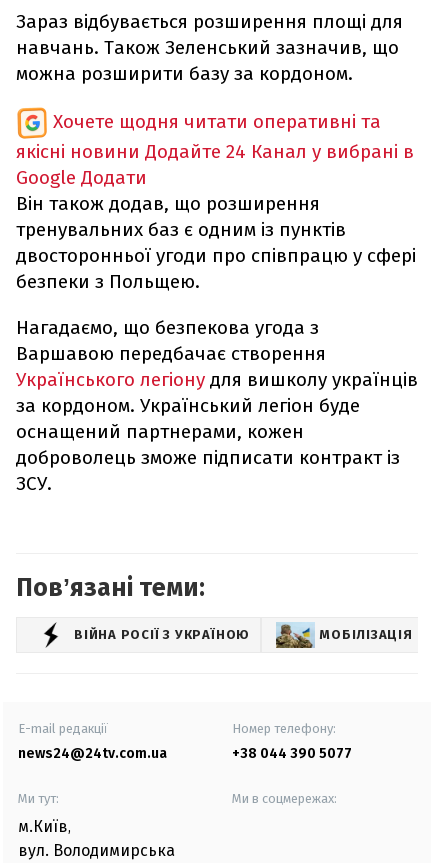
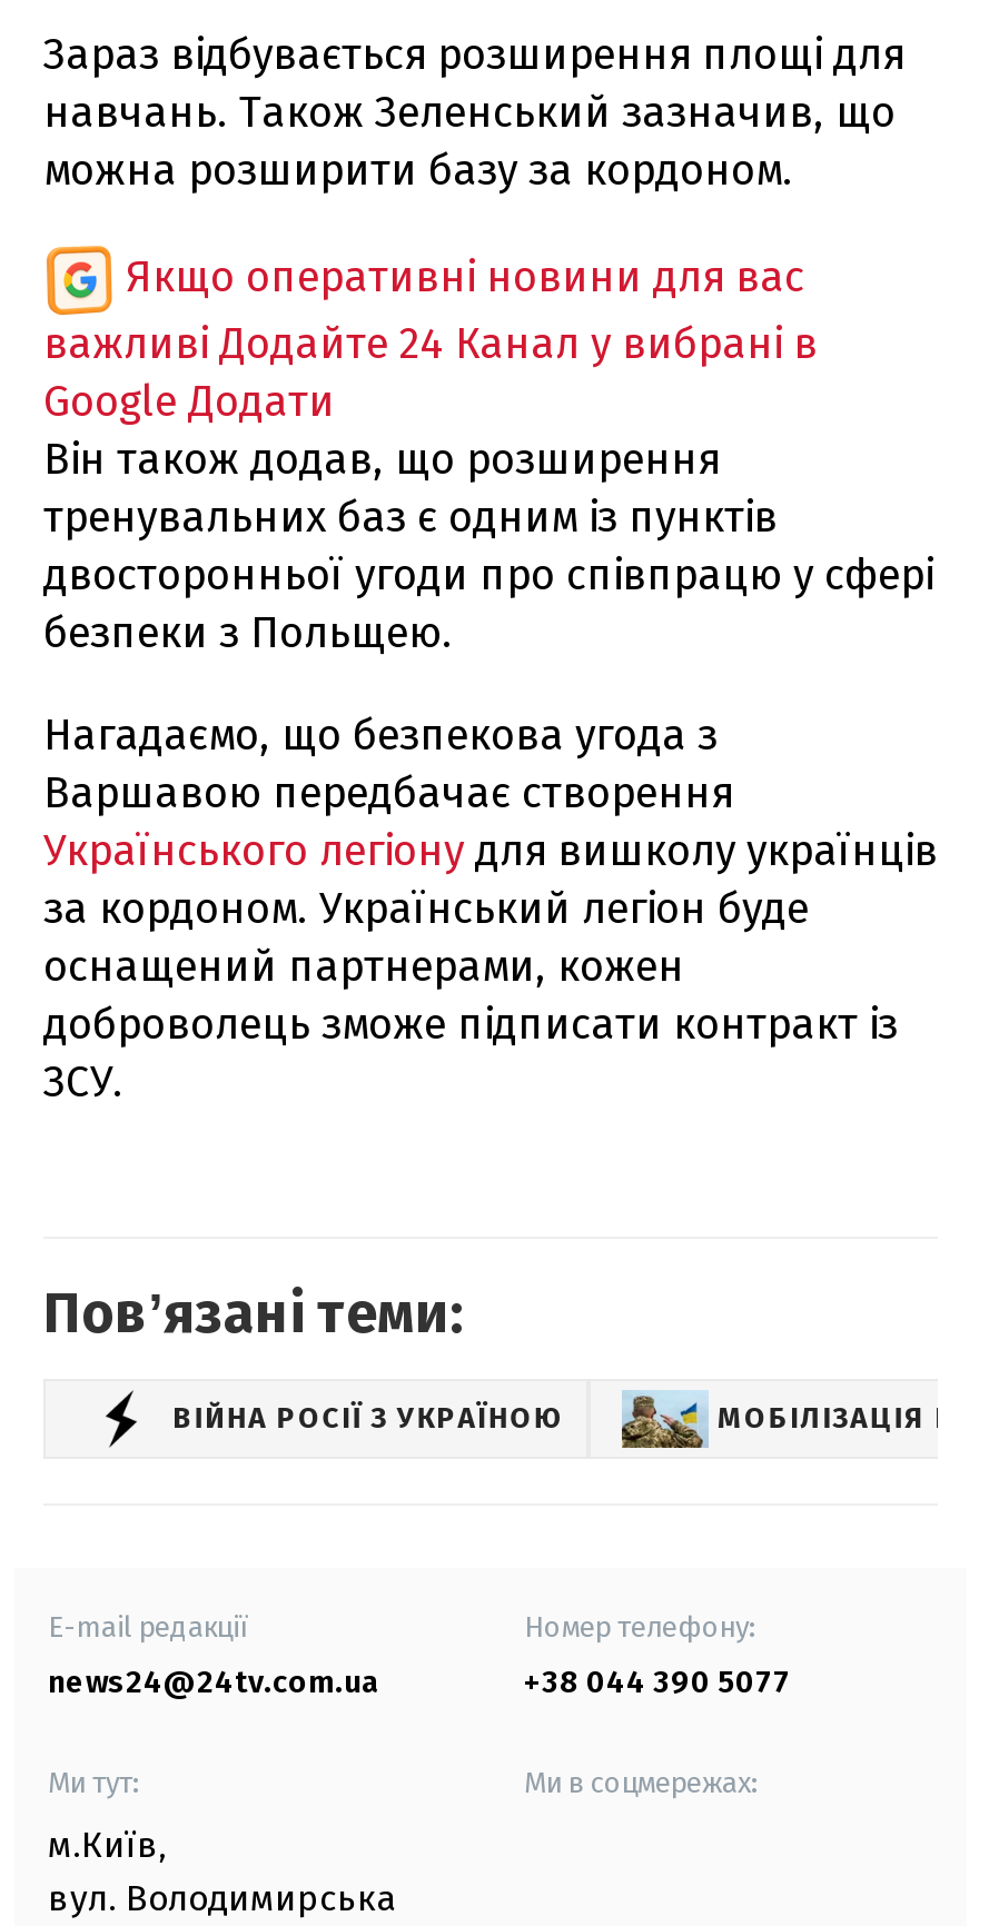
- Хочете щодня читати оперативні та
- якісні новини Додайте 24 Канал у вибрані в
+ Якщо оперативні новини для вас
+ важливі Додайте 24 Канал у вибрані в
